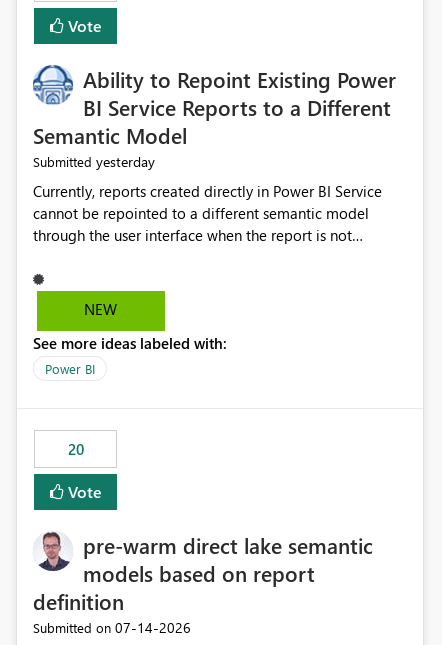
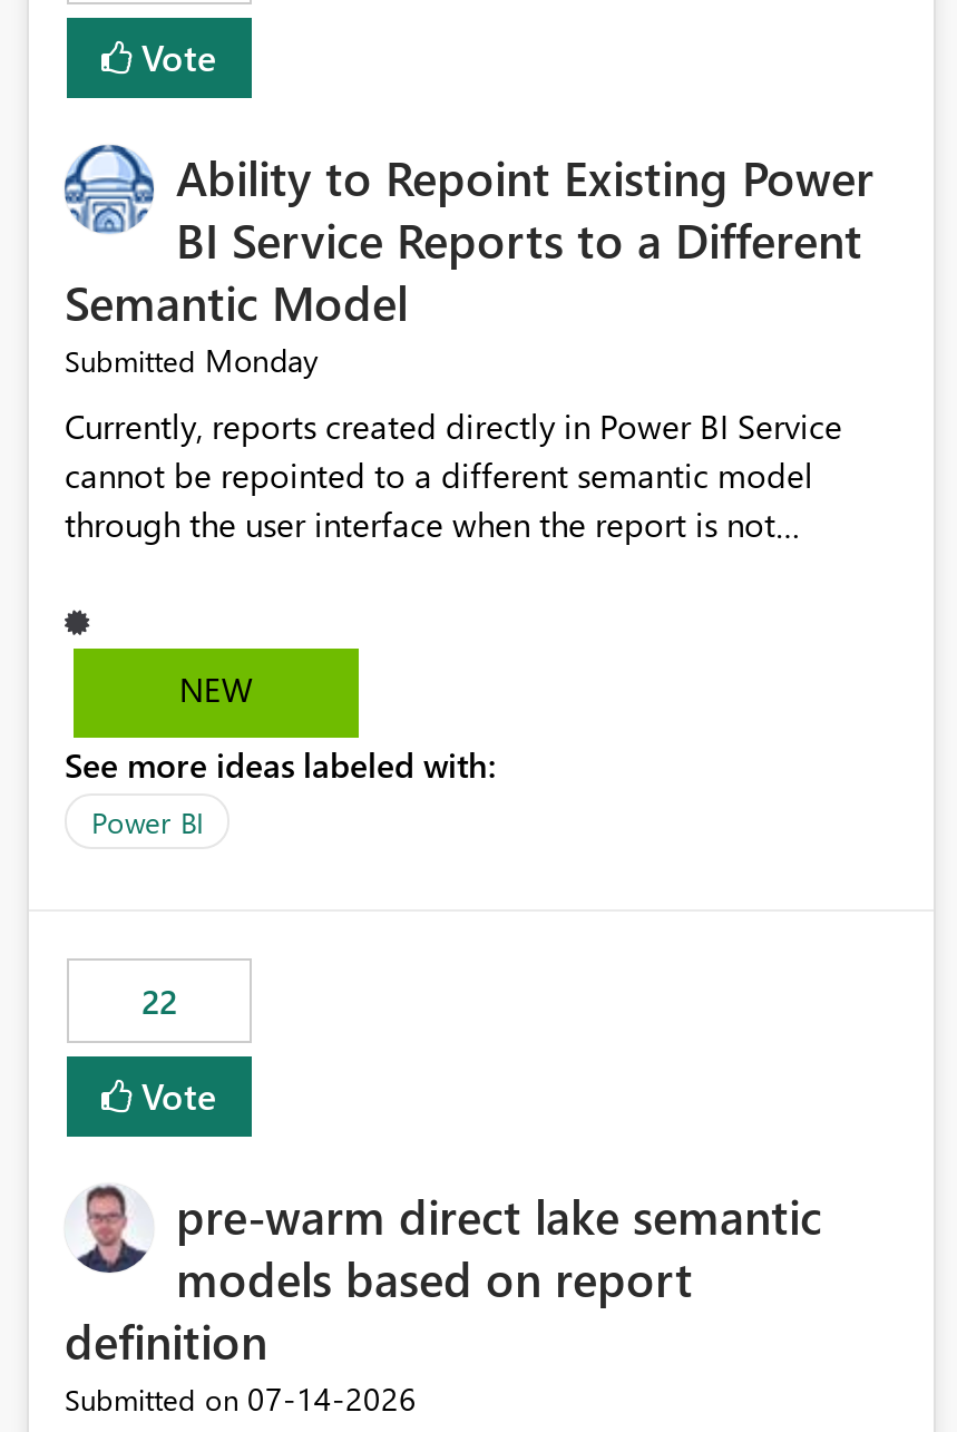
- Submitted yesterday
+ Submitted Monday

- 20
+ 22
